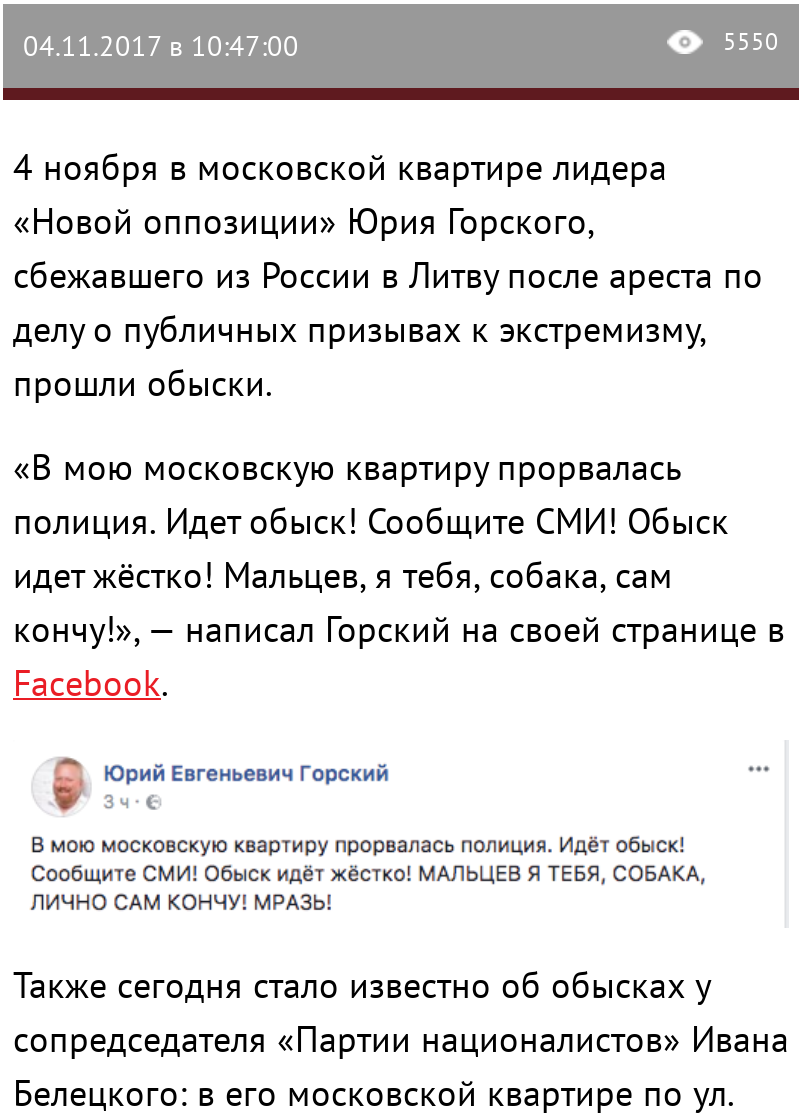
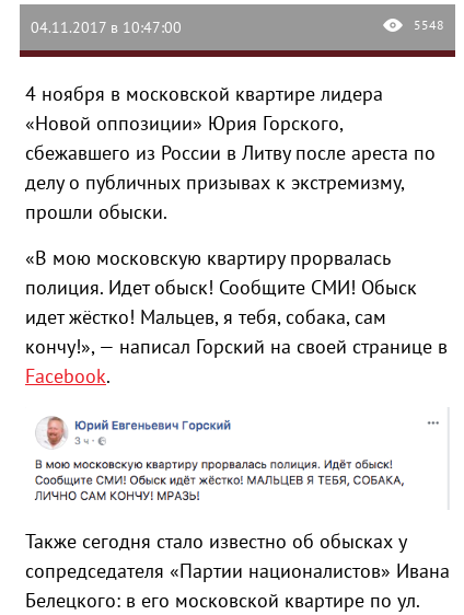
- 5550
+ 5548
